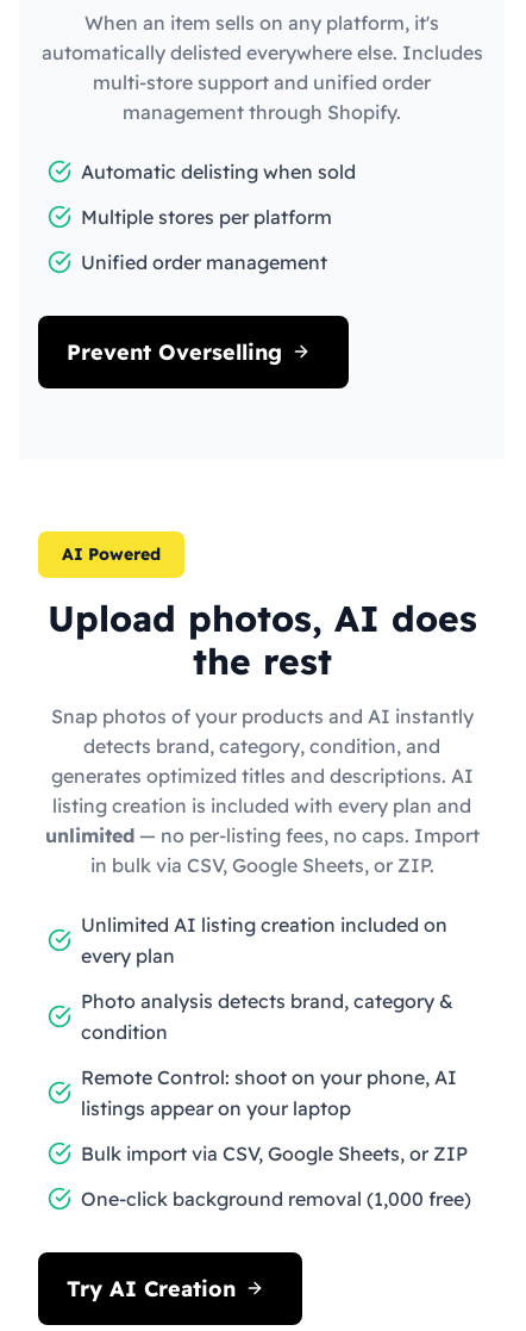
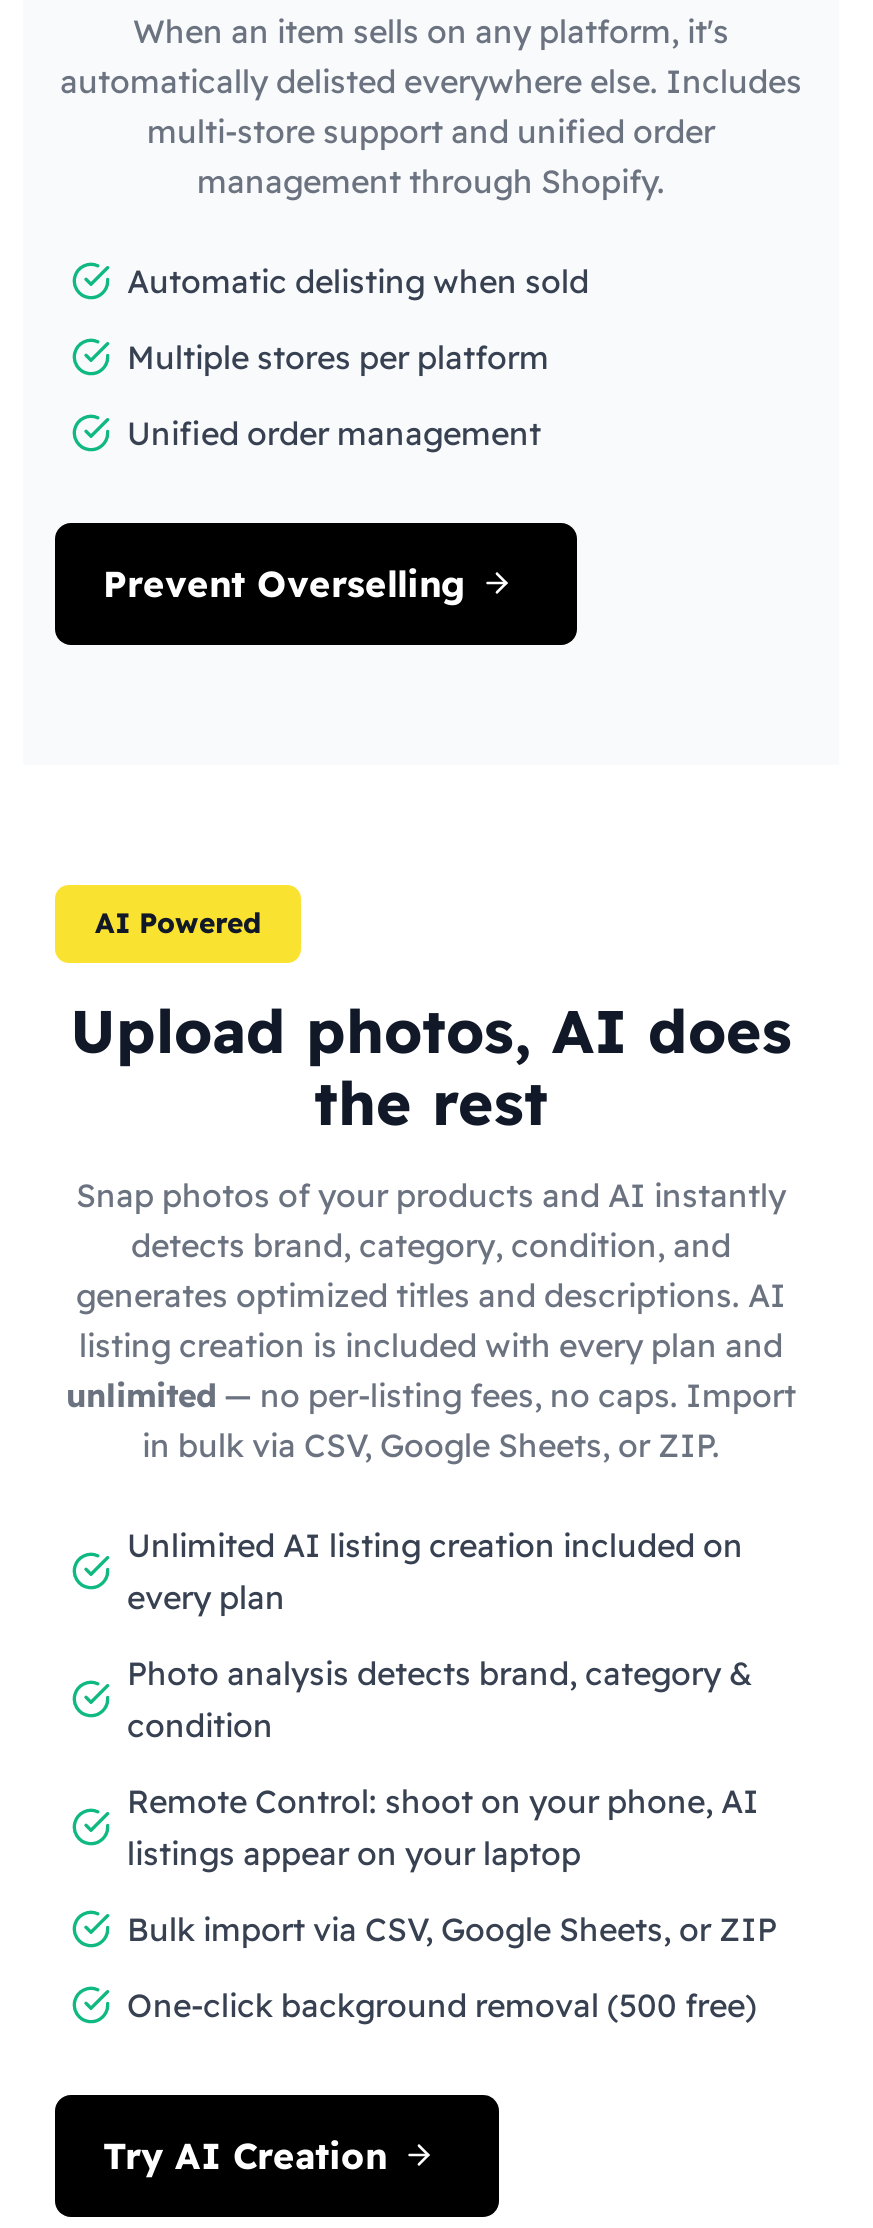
- One-click background removal (1,000 free)
+ One-click background removal (500 free)
